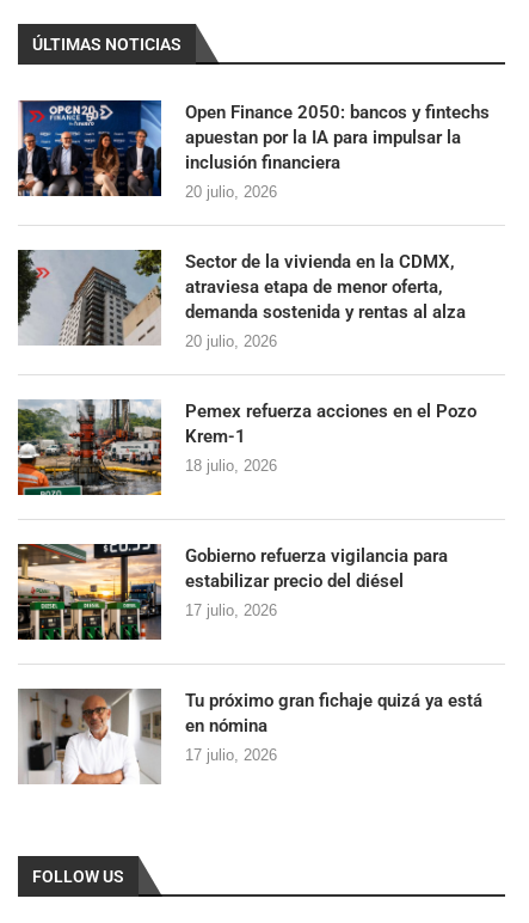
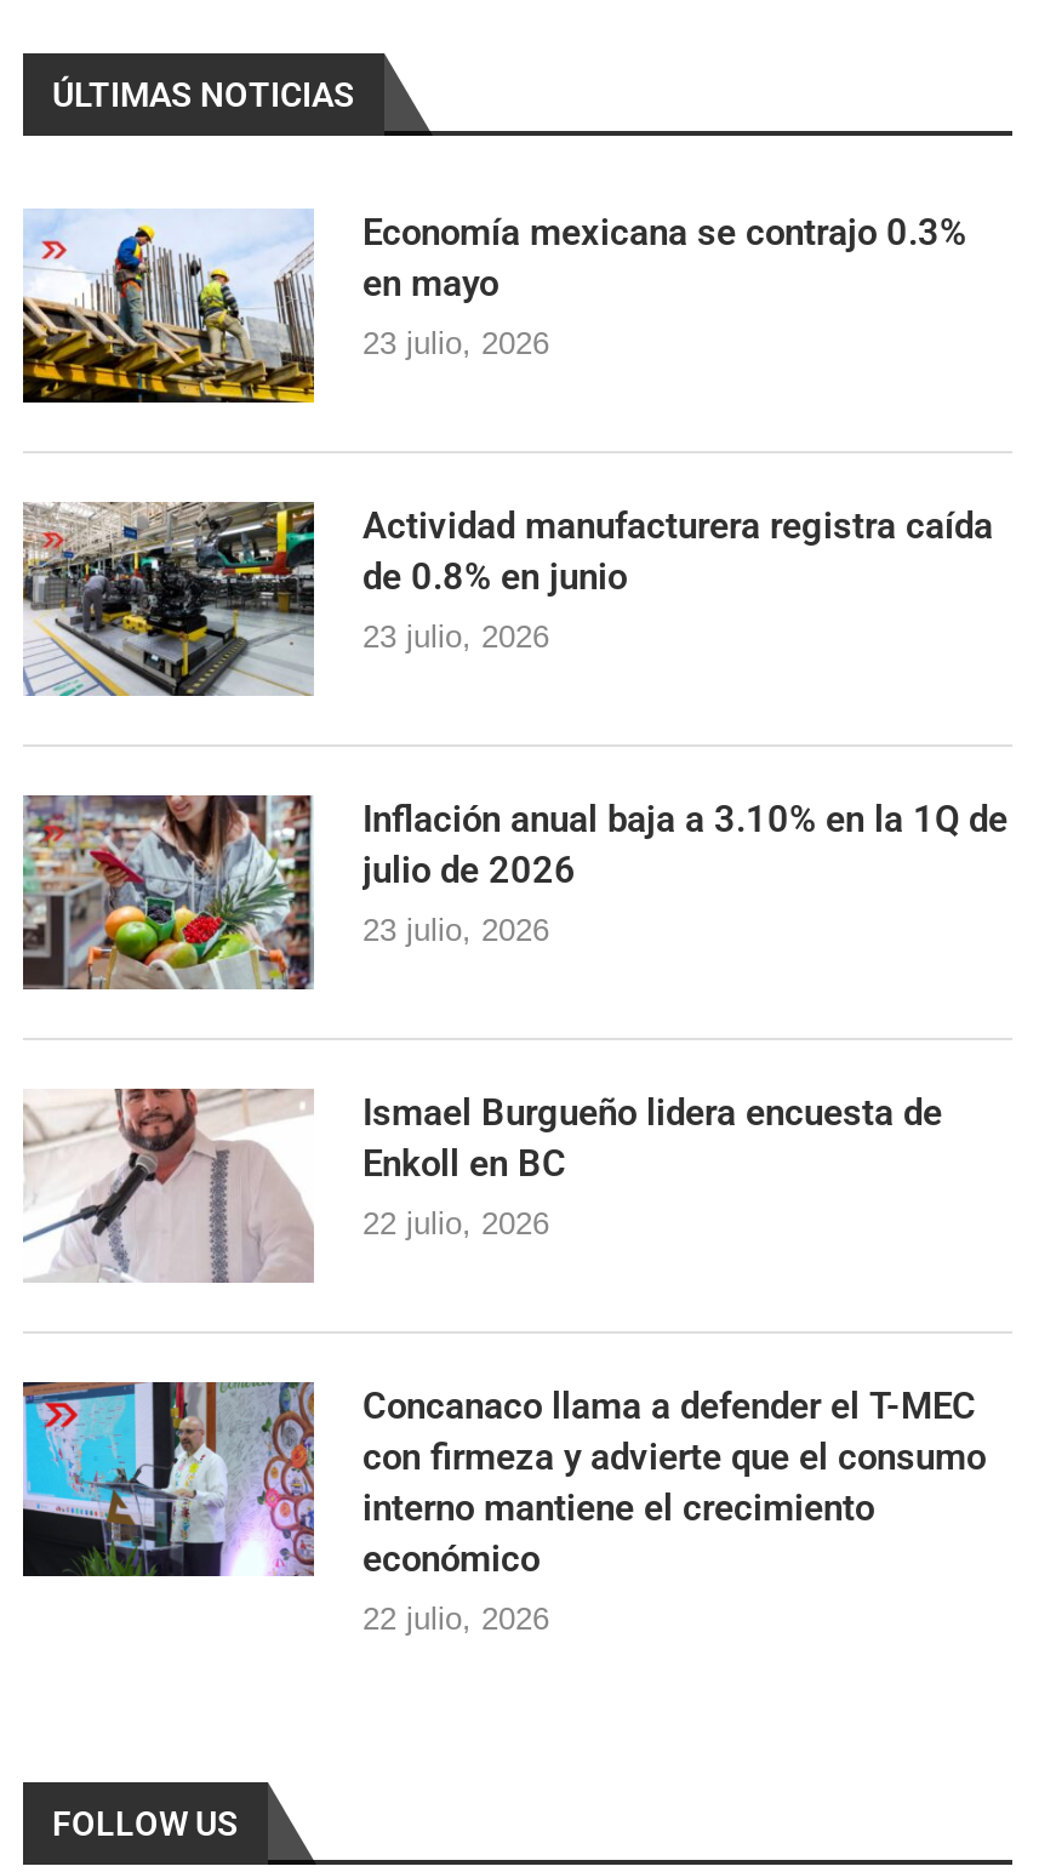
- [image]
- Open Finance 2050: bancos y fintechs
- apuestan por la IA para impulsar la
- inclusión financiera
- 20 julio, 2026
+ [image]
+ Economía mexicana se contrajo 0.3%
+ en mayo
+ 23 julio, 2026

- [image]
- Sector de la vivienda en la CDMX,
- atraviesa etapa de menor oferta,
- demanda sostenida y rentas al alza
- 20 julio, 2026
+ [image]
+ Actividad manufacturera registra caída
+ de 0.8% en junio
+ 23 julio, 2026

- [image]
- Pemex refuerza acciones en el Pozo
- Krem-1
- 18 julio, 2026
+ [image]
+ Inflación anual baja a 3.10% en la 1Q de
+ julio de 2026
+ 23 julio, 2026

- [image]
- Gobierno refuerza vigilancia para
- estabilizar precio del diésel
- 17 julio, 2026
+ [image]
+ Ismael Burgueño lidera encuesta de
+ Enkoll en BC
+ 22 julio, 2026

- [image]
- Tu próximo gran fichaje quizá ya está
- en nómina
- 17 julio, 2026
+ [image]
+ Concanaco llama a defender el T-MEC
+ con firmeza y advierte que el consumo
+ interno mantiene el crecimiento
+ económico
+ 22 julio, 2026
